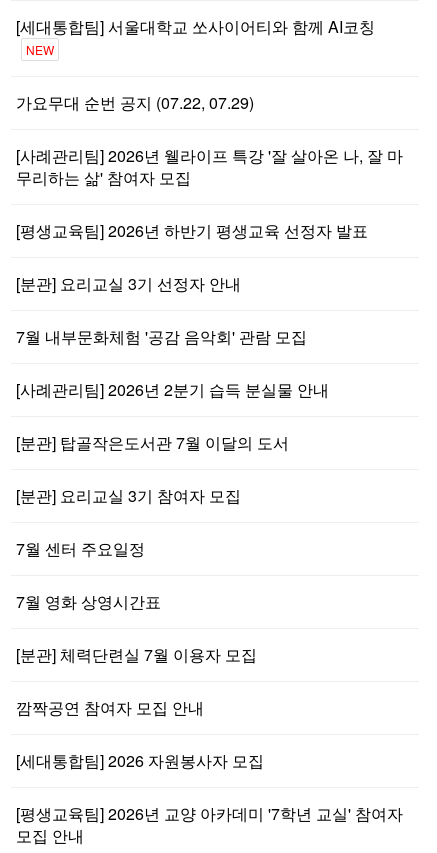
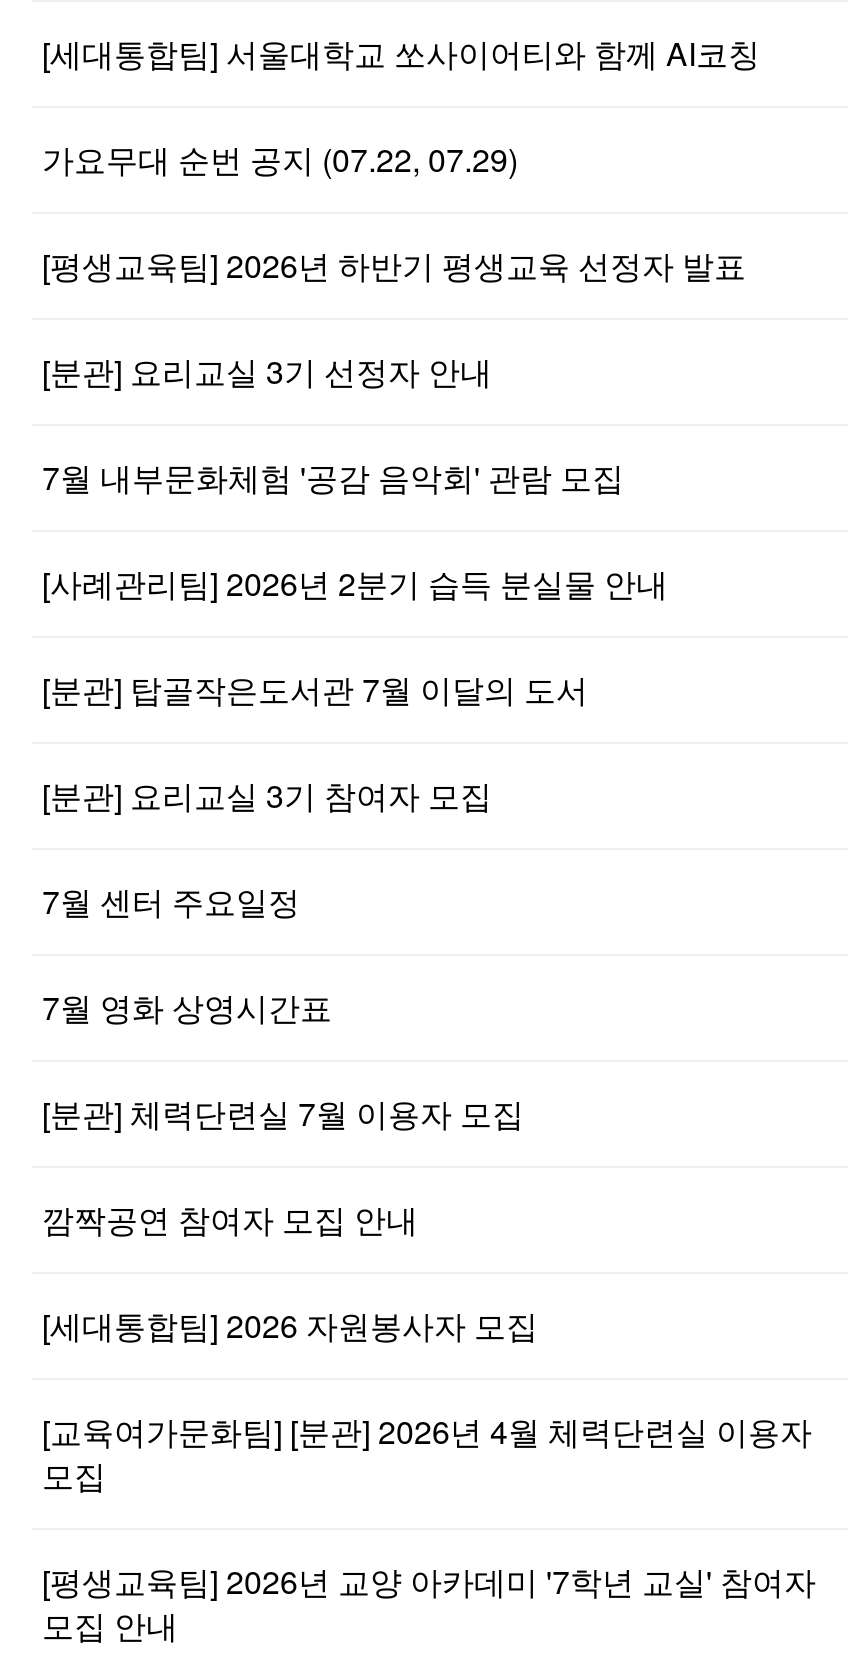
- NEW

- [사례관리팀] 2026년 웰라이프 특강 '잘 살아온 나, 잘 마
- 무리하는 삶' 참여자 모집

moved up: [평생교육팀] 2026년 하반기 평생교육 선정자 발표 | [분관] 요리교실 3기 선정자 안내 | 7월 내부문화체험 '공감 음악회' 관람 모집 | ... | 깜짝공연 참여자 모집 안내 | [세대통합팀] 2026 자원봉사자 모집

+ [교육여가문화팀] [분관] 2026년 4월 체력단련실 이용자
+ 모집
